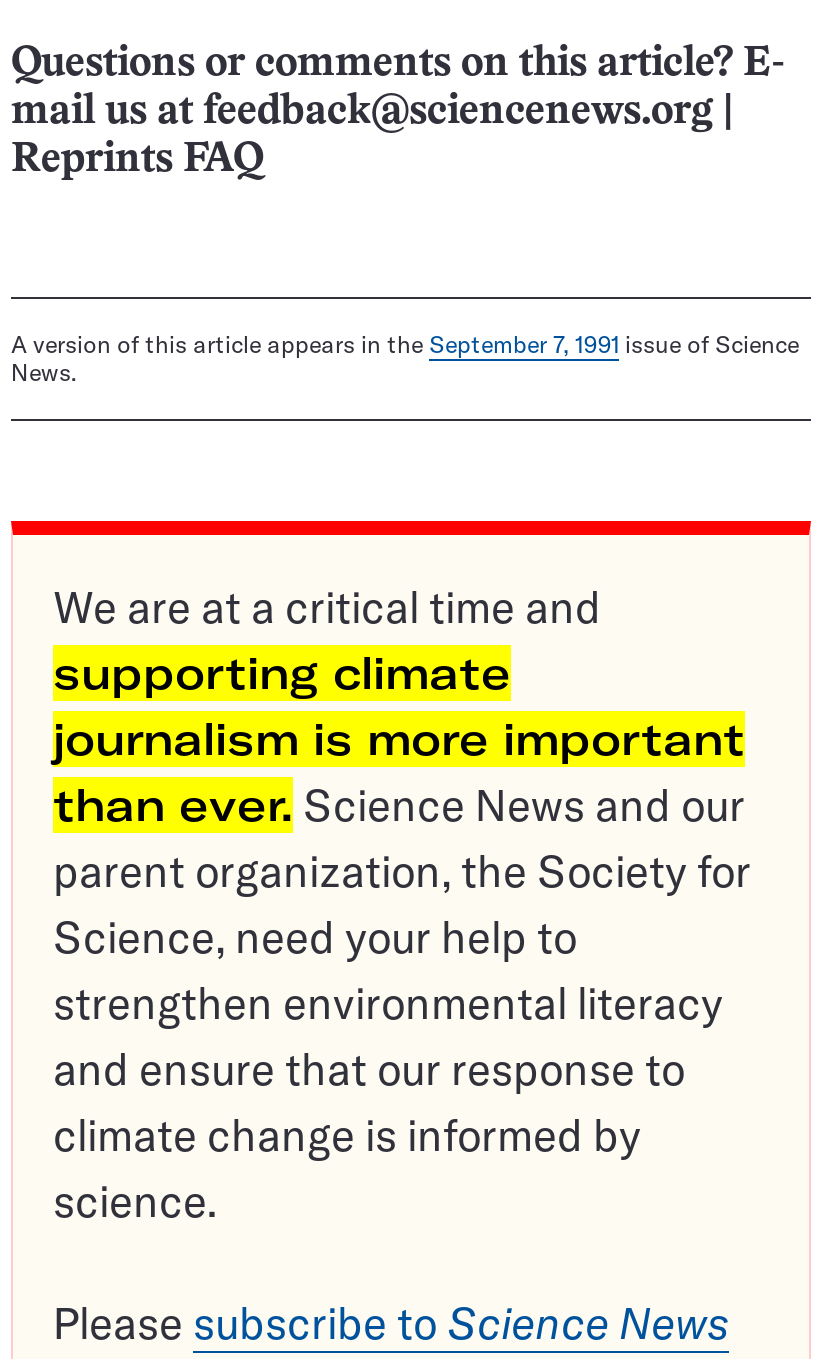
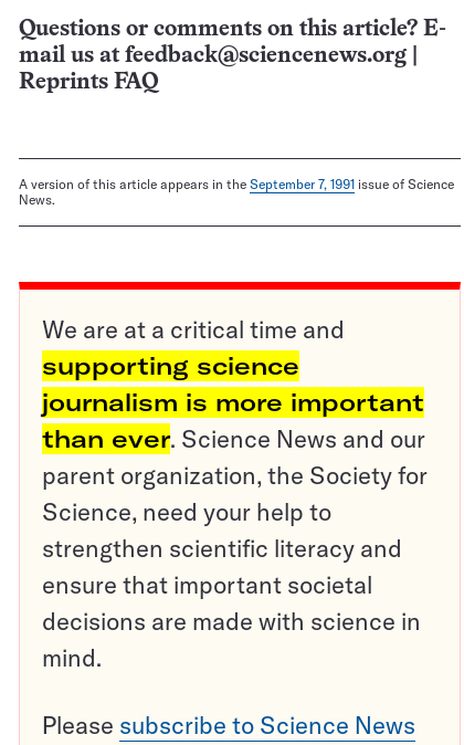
- supporting climate
+ supporting science

- strengthen environmental literacy
- and ensure that our response to
- climate change is informed by
- science.
+ strengthen scientific literacy and
+ ensure that important societal
+ decisions are made with science in
+ mind.
